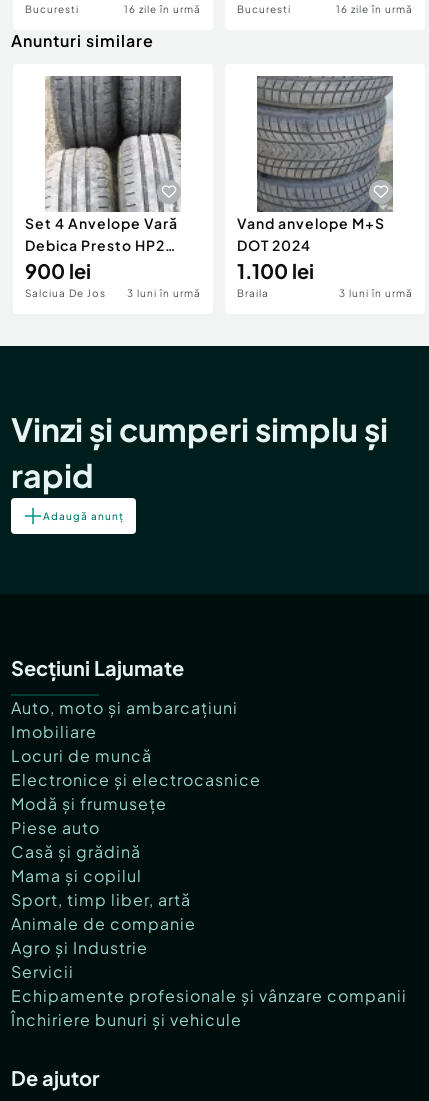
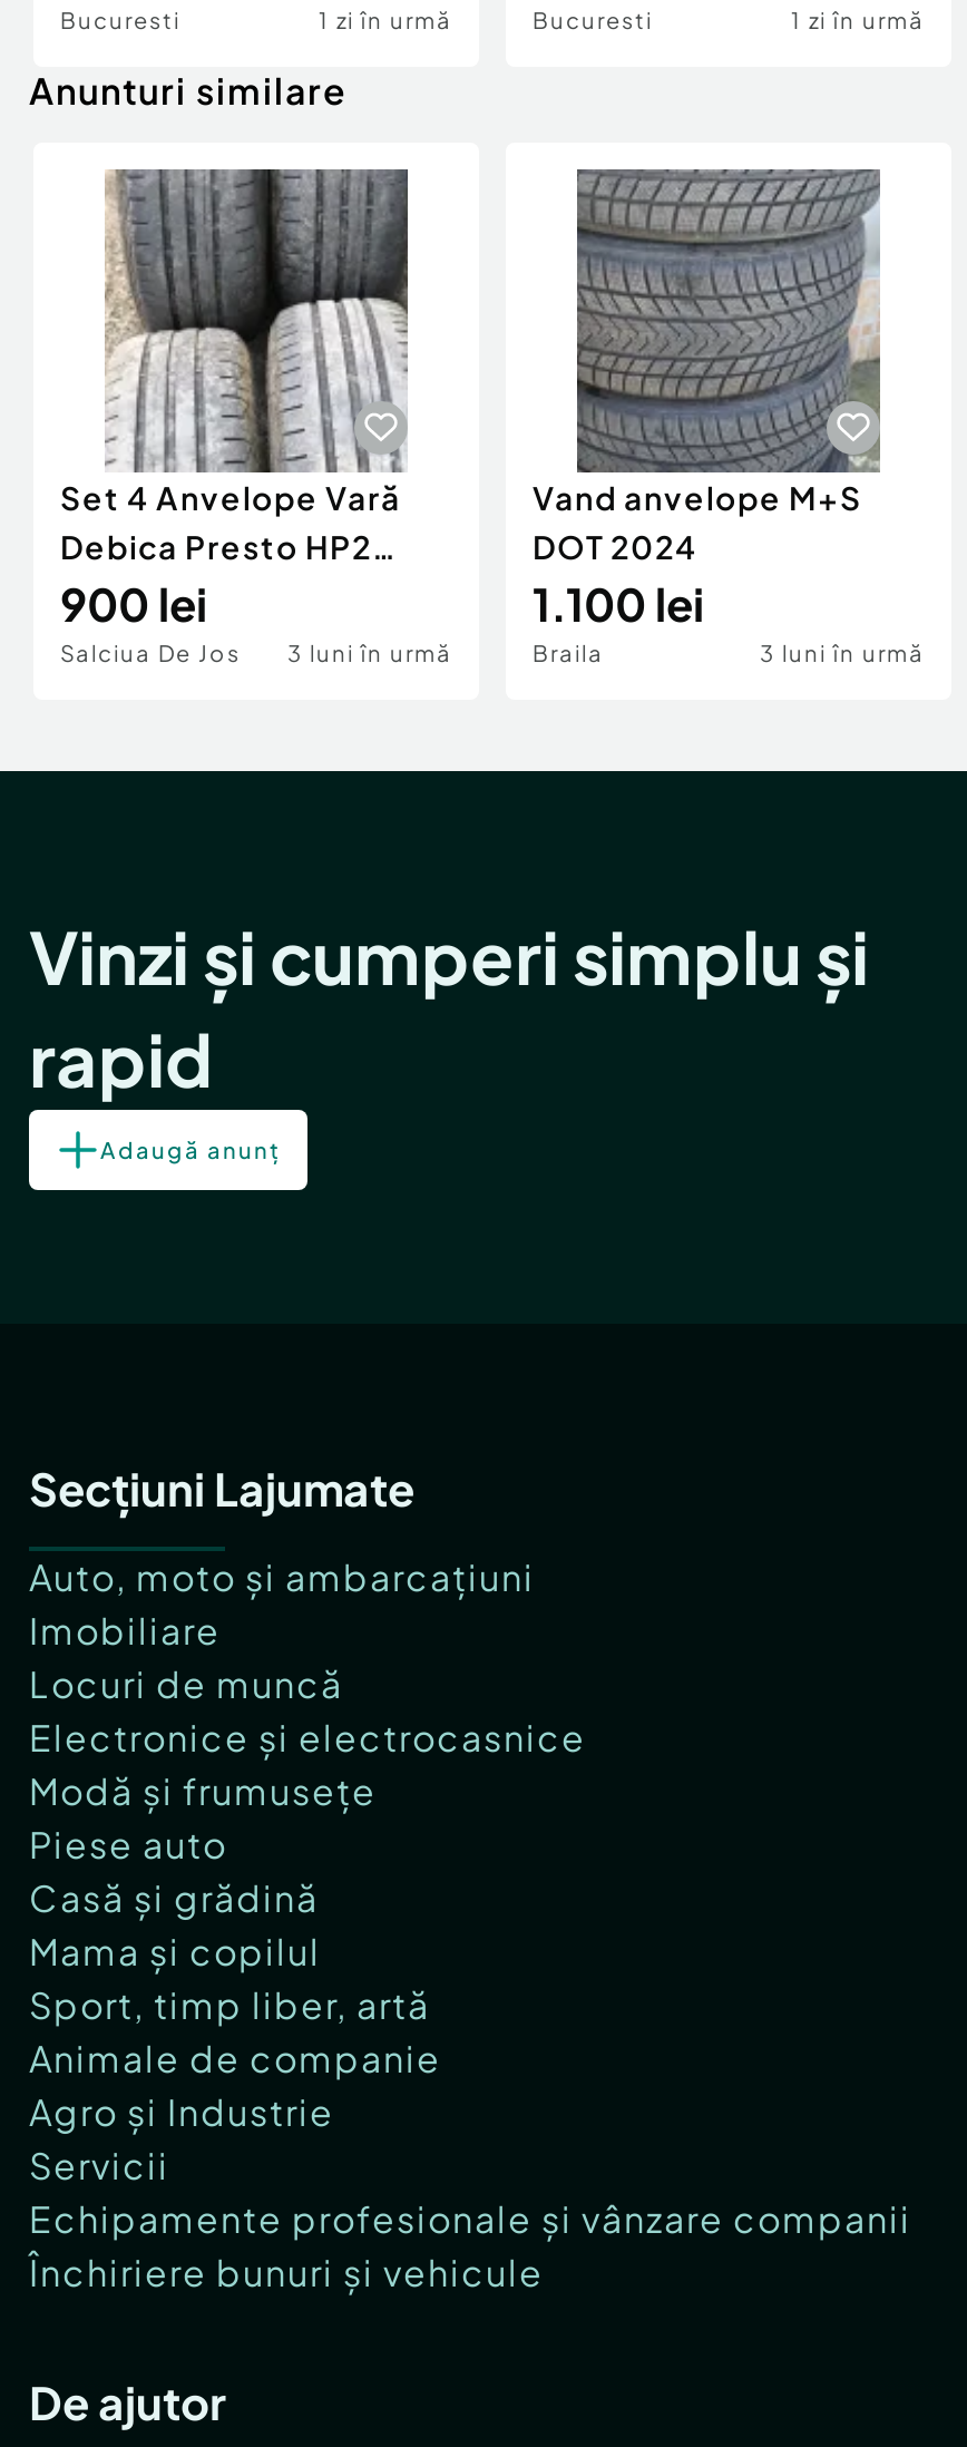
- 16 zile în urmă
+ 1 zi în urmă

- 16 zile în urmă
+ 1 zi în urmă
